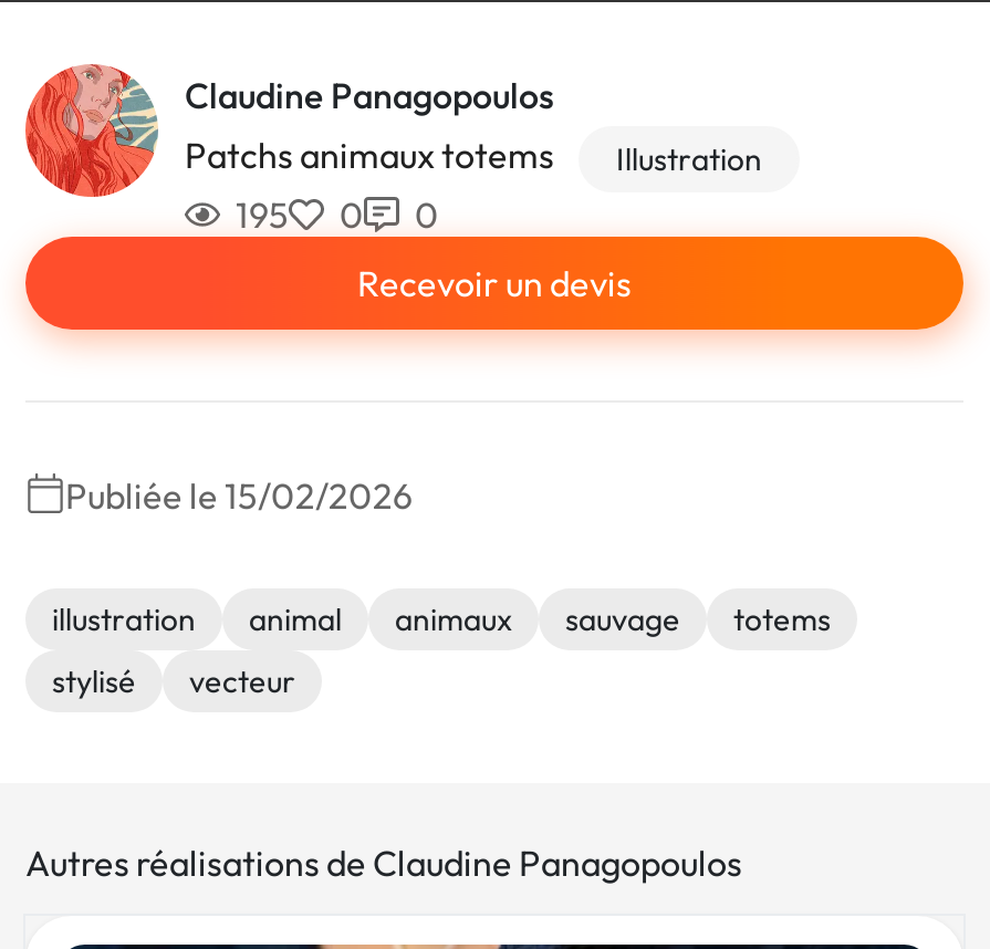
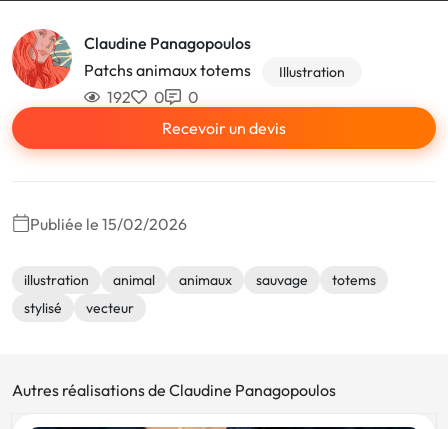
- 195
+ 192
